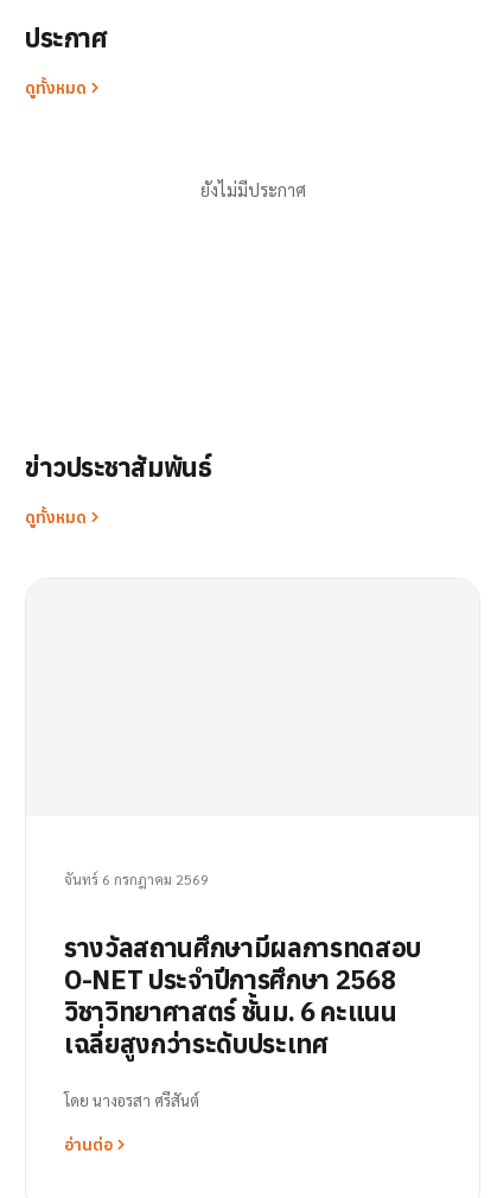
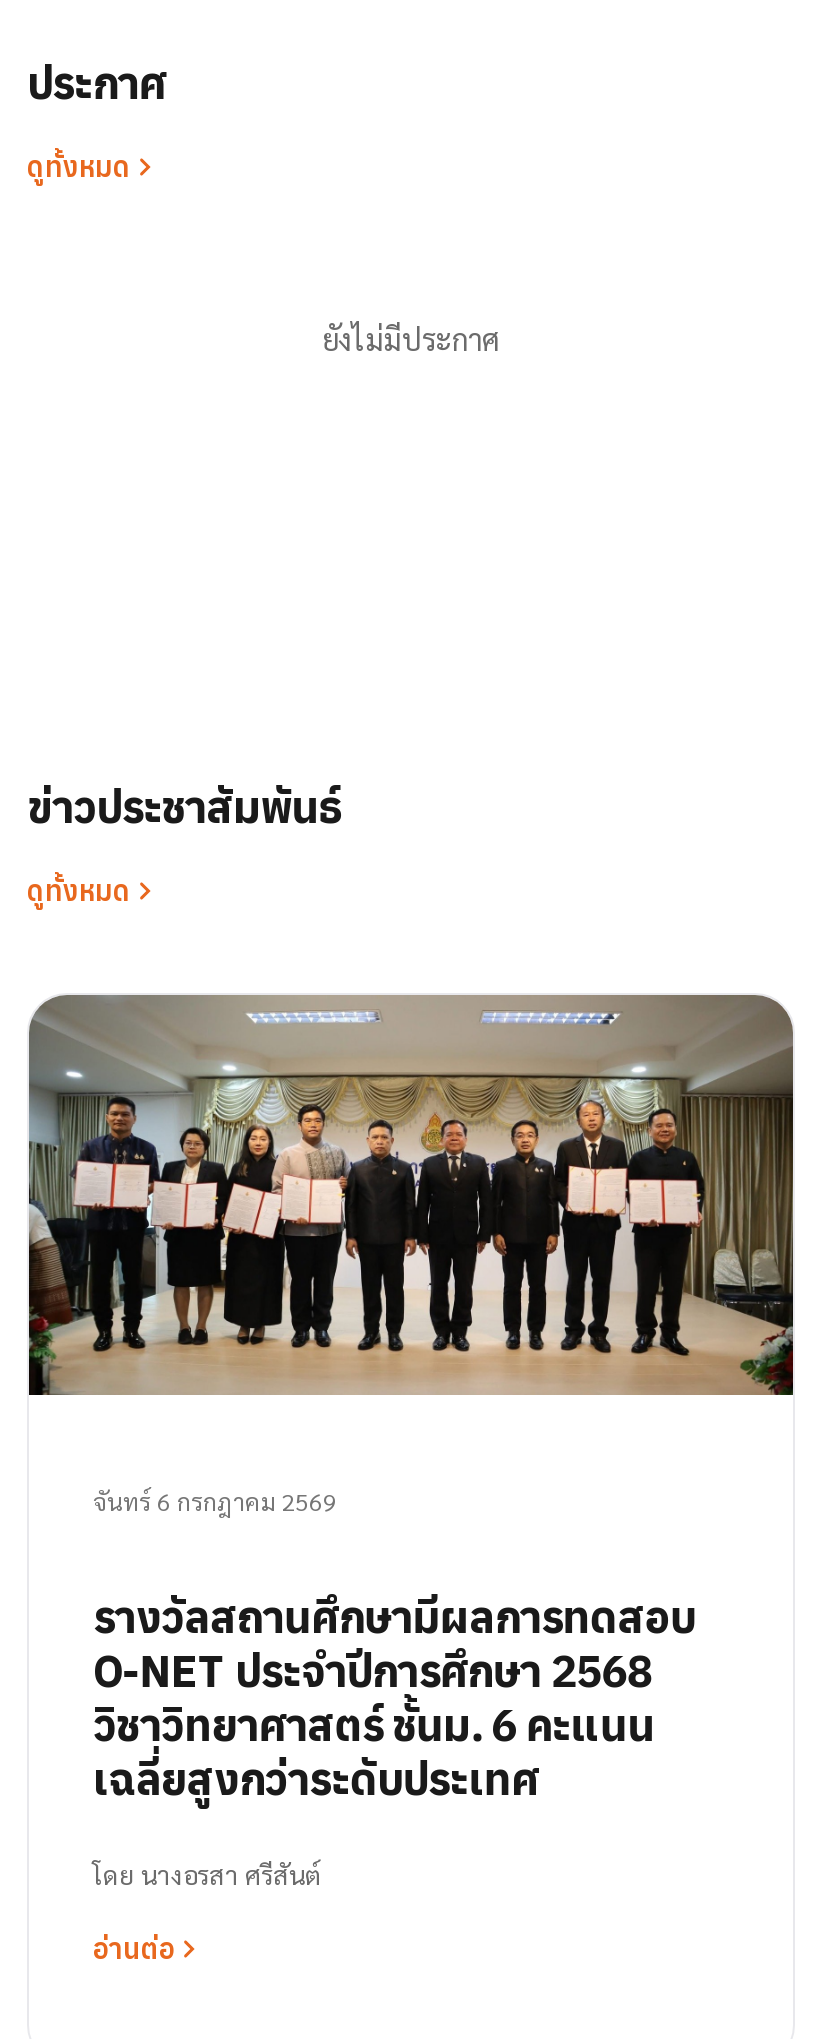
+ [image]
